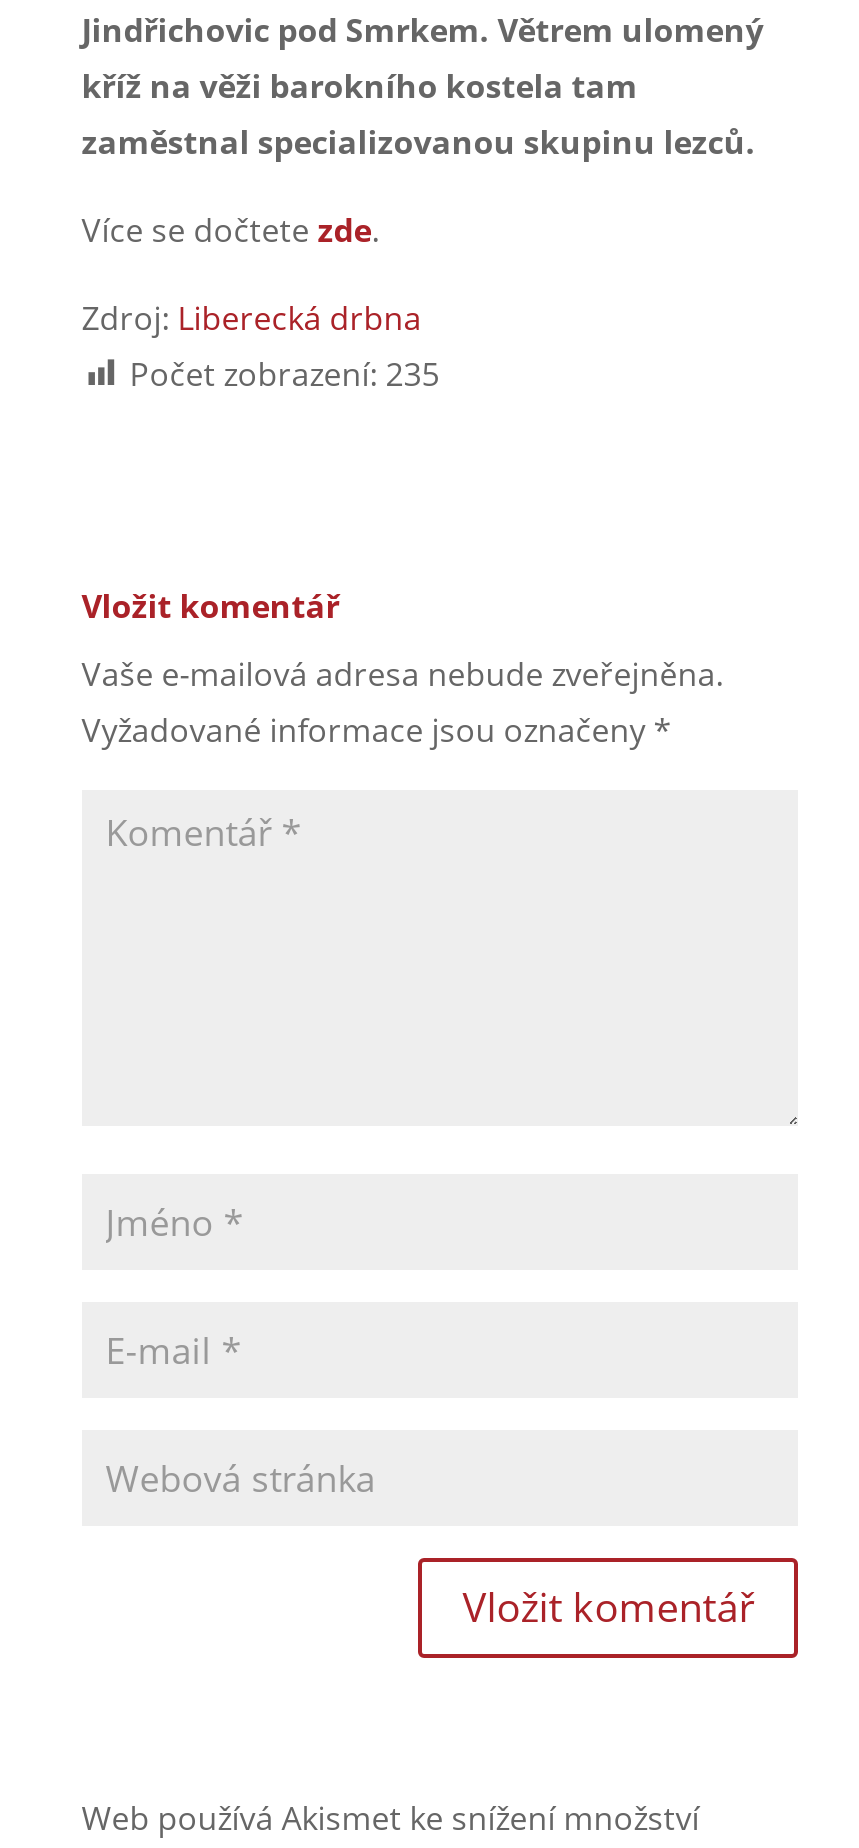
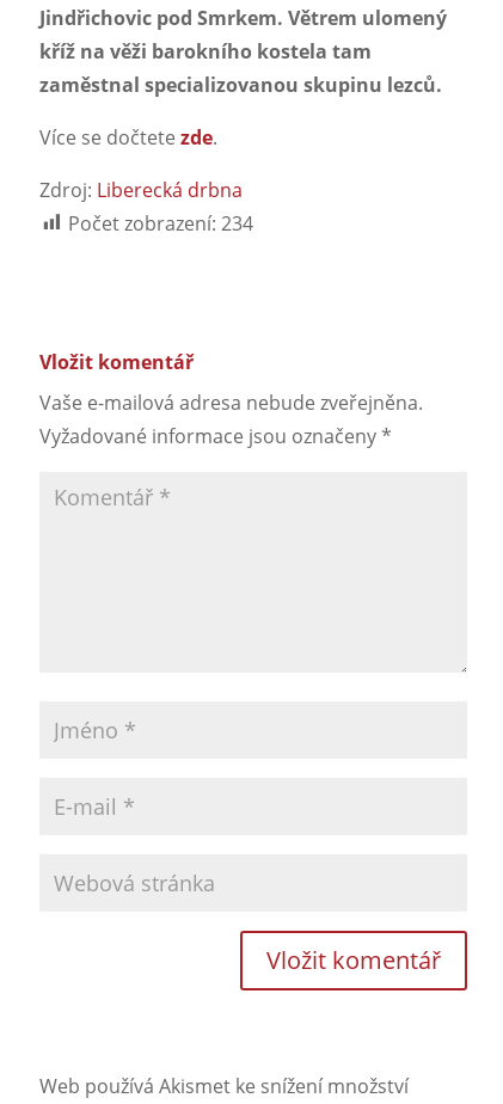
- Počet zobrazení: 235
+ Počet zobrazení: 234
